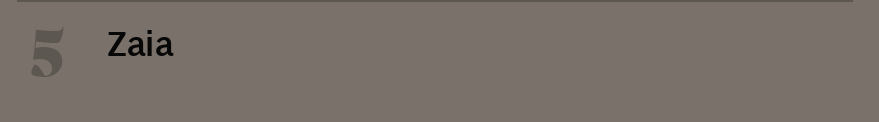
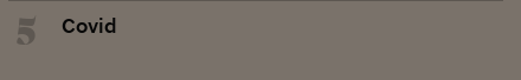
- Zaia
+ Covid
